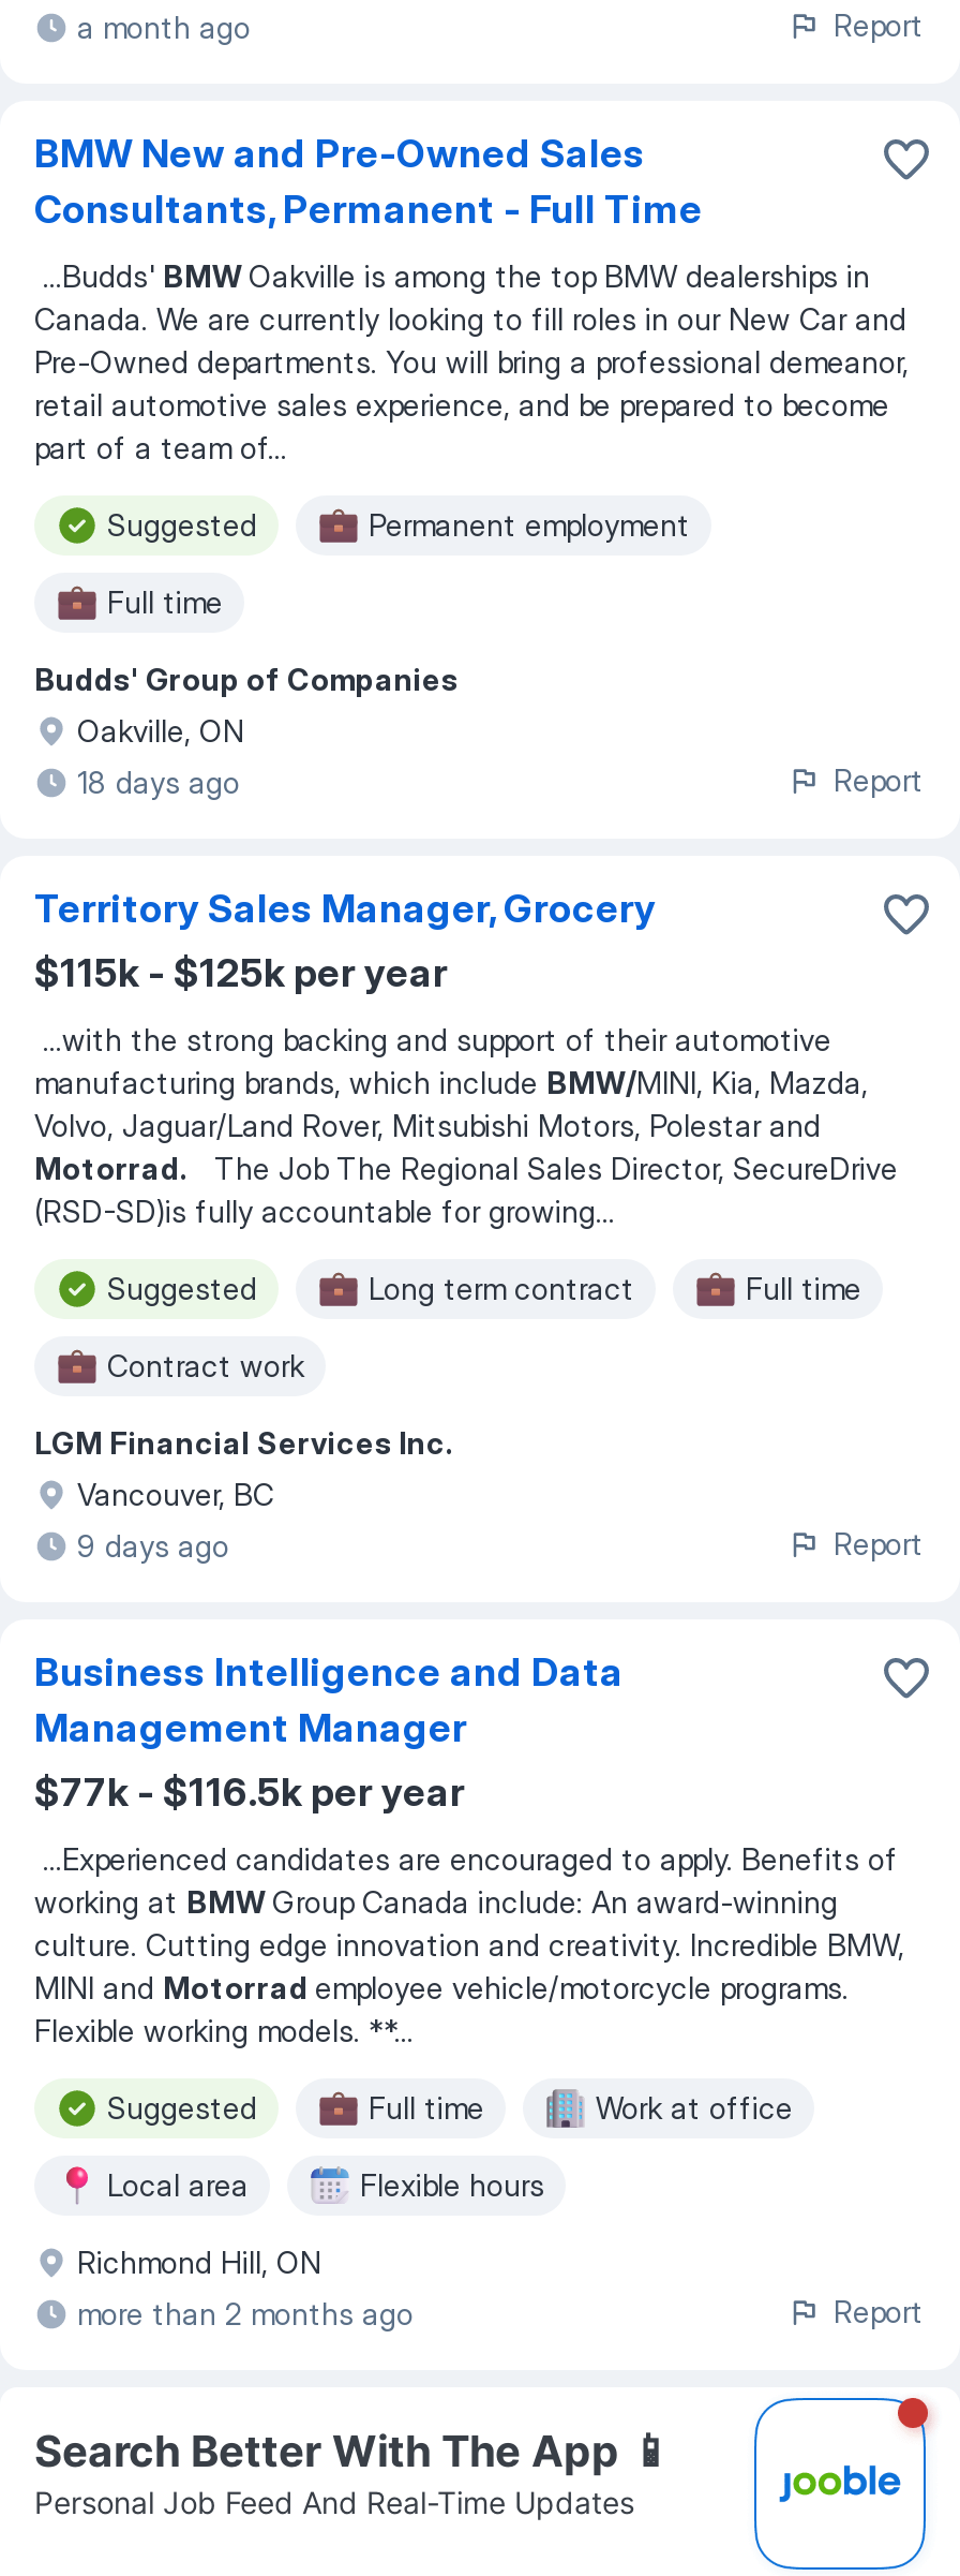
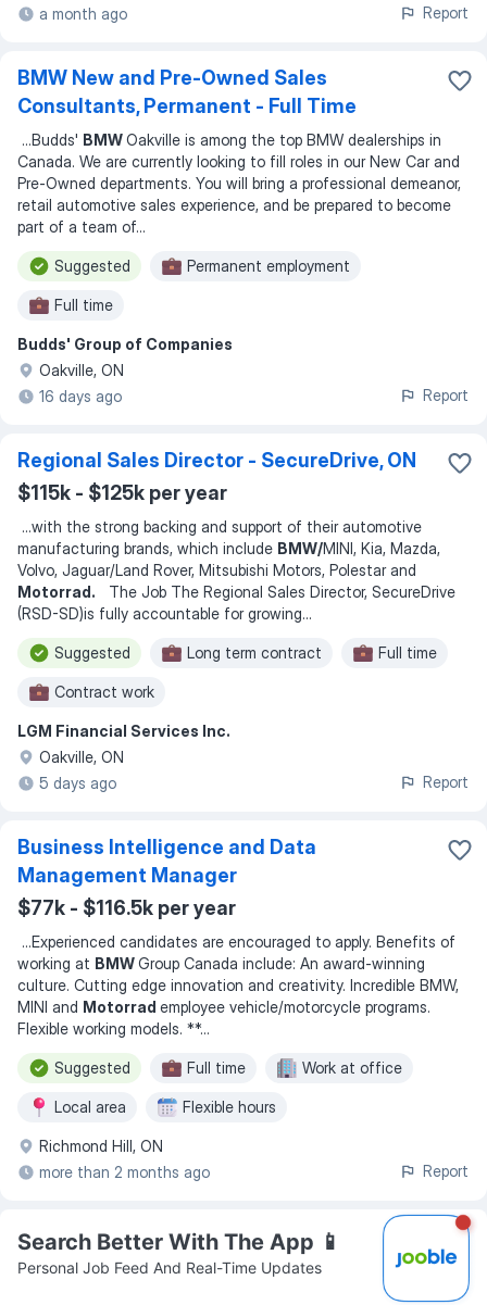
- 18 days ago
+ 16 days ago

- Territory Sales Manager, Grocery
+ Regional Sales Director - SecureDrive, ON

- Vancouver, BC
- 9 days ago
+ Oakville, ON
+ 5 days ago
